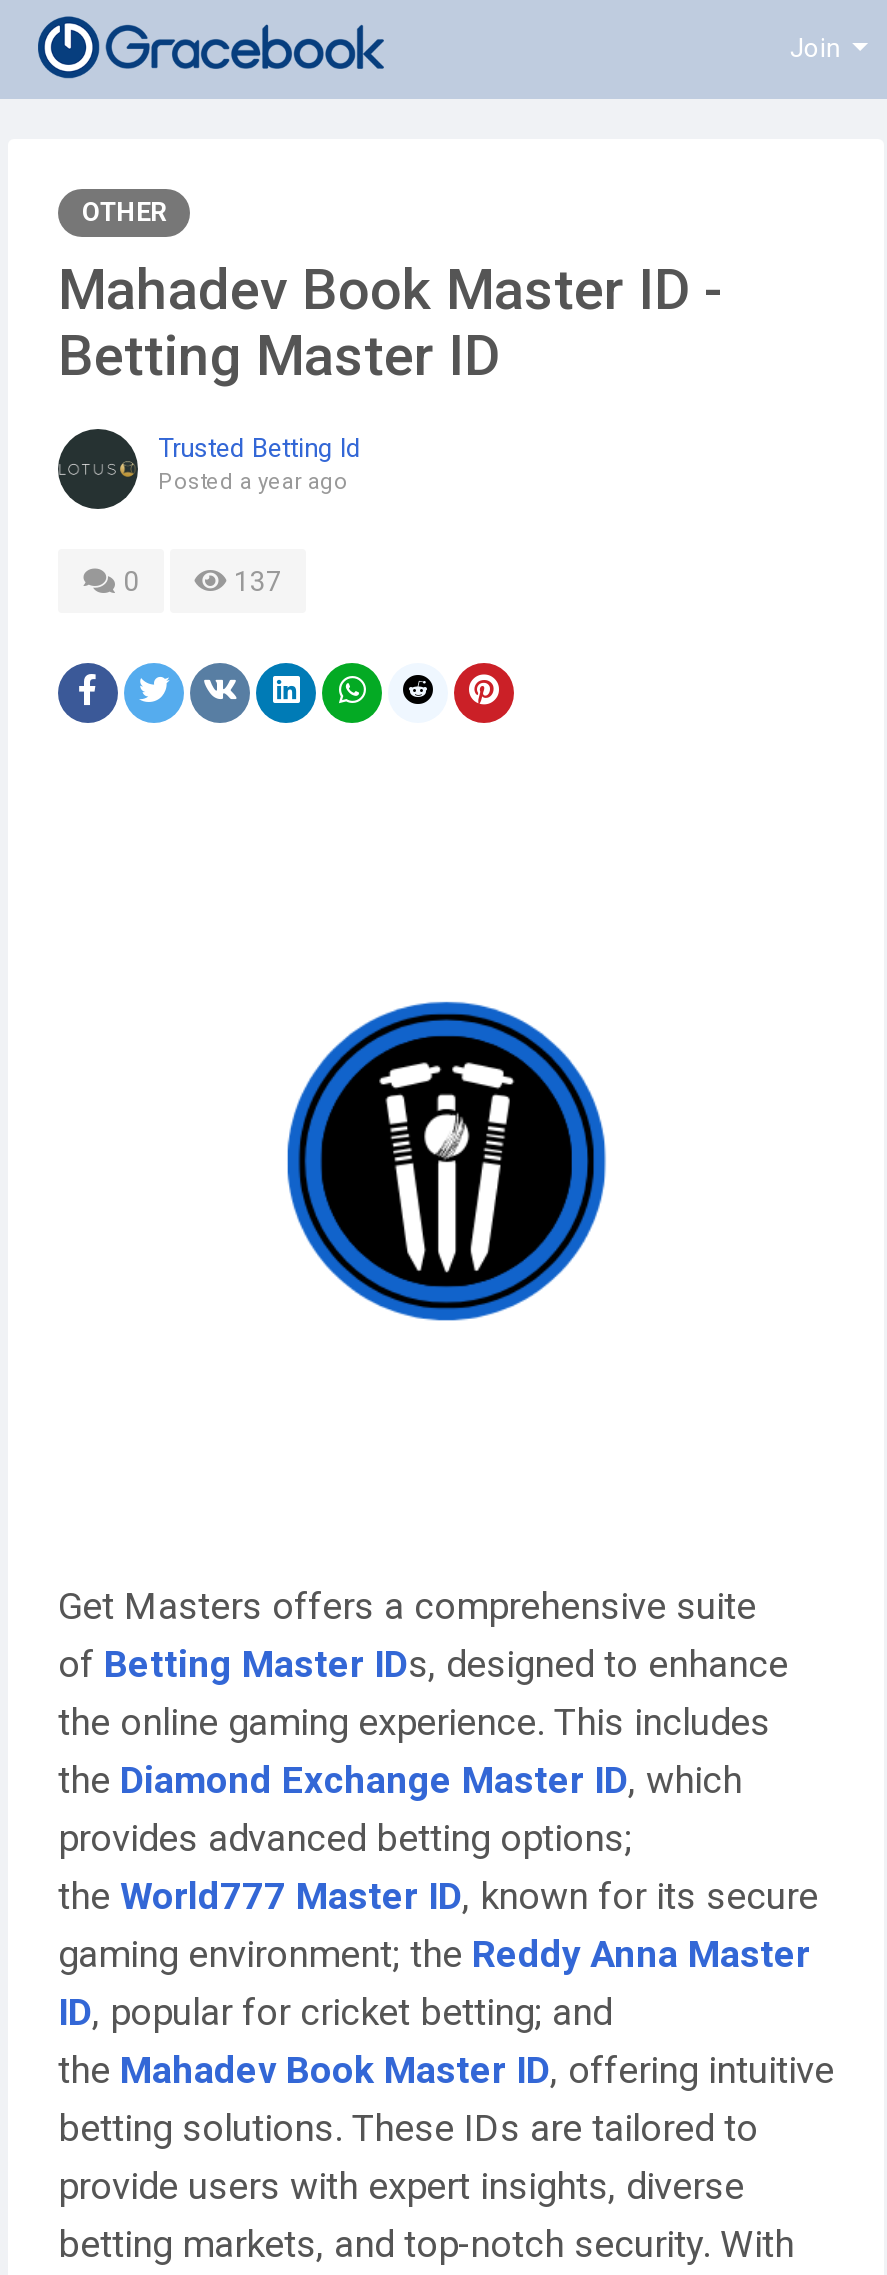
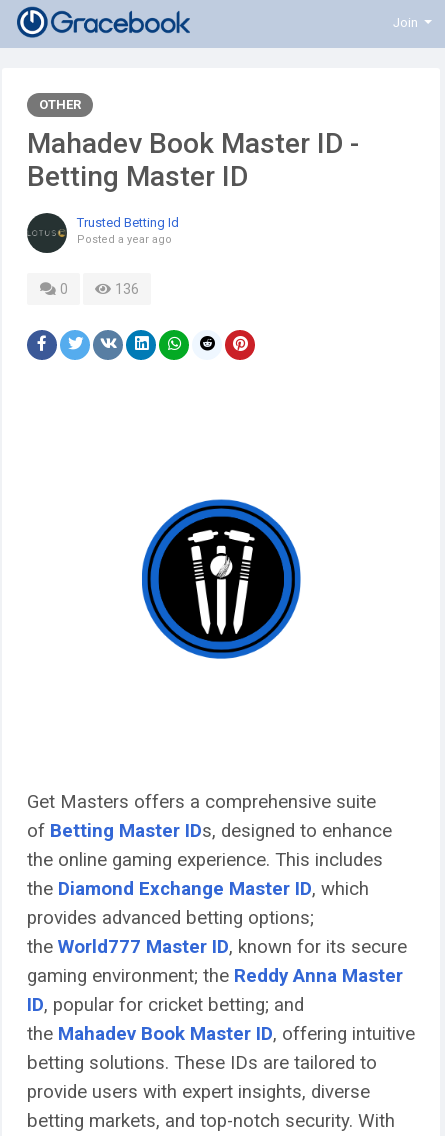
- 137
+ 136
